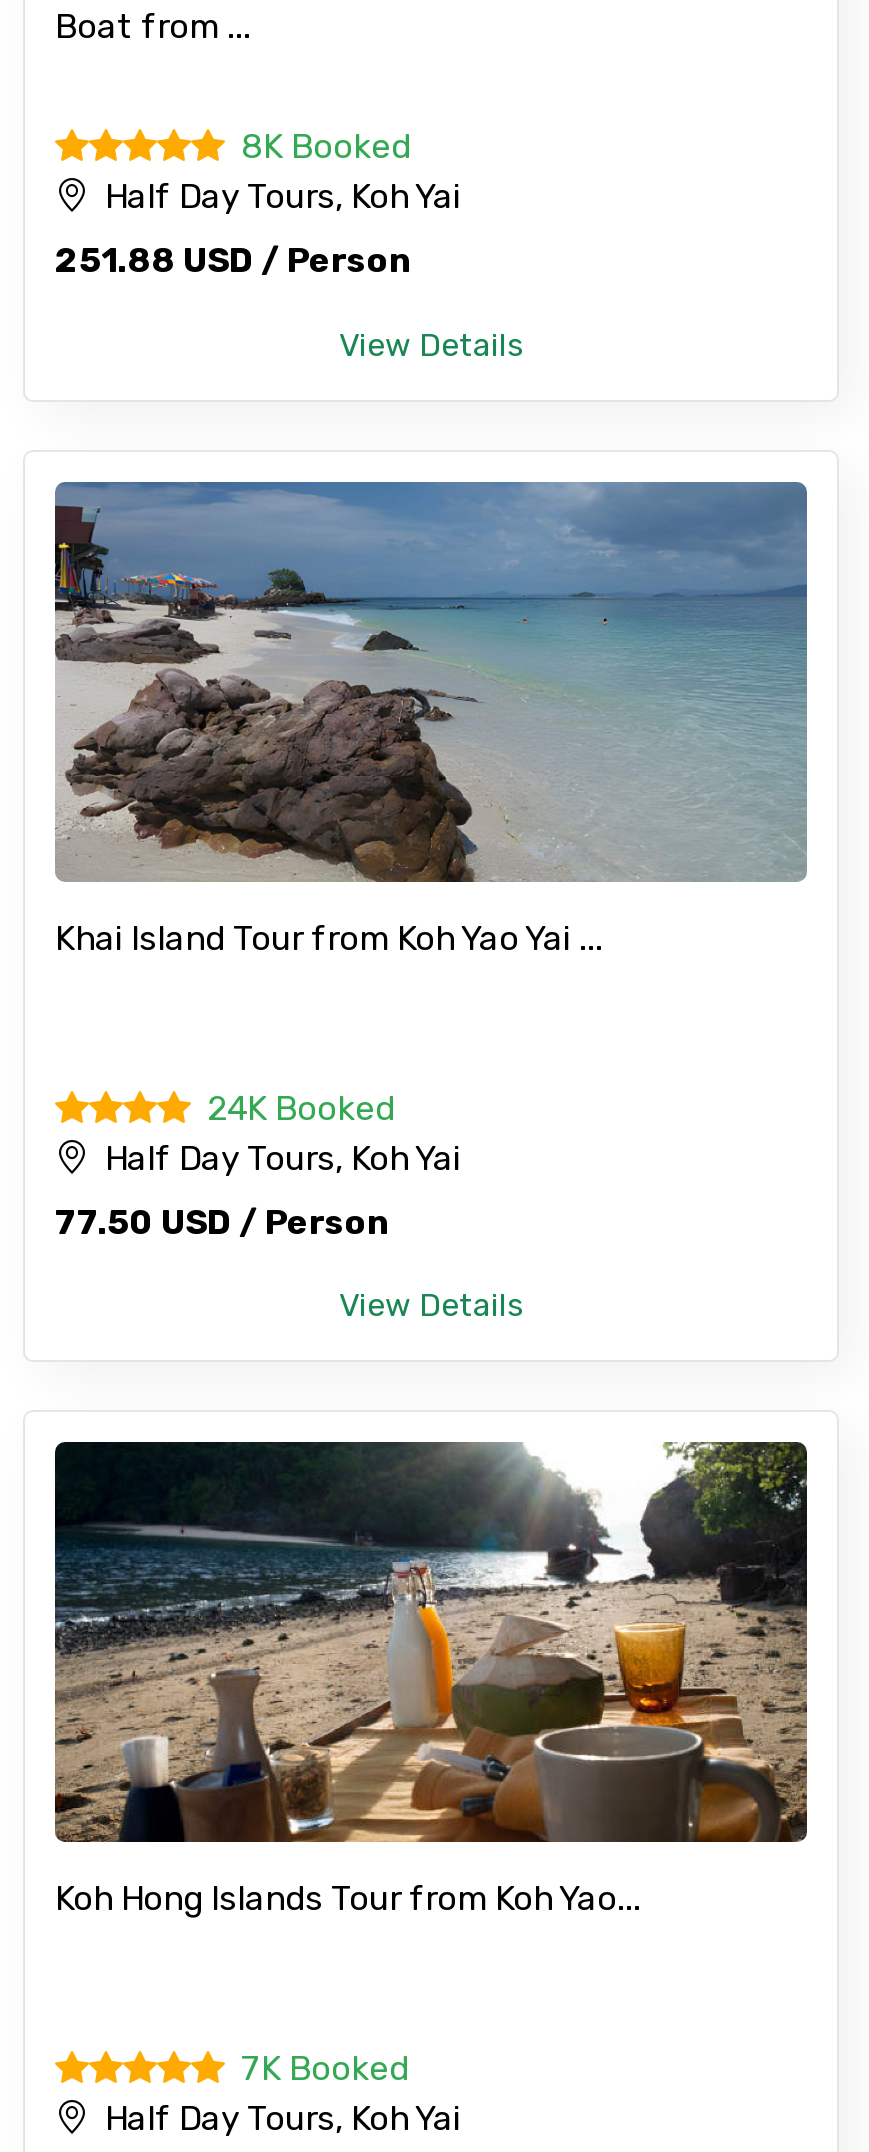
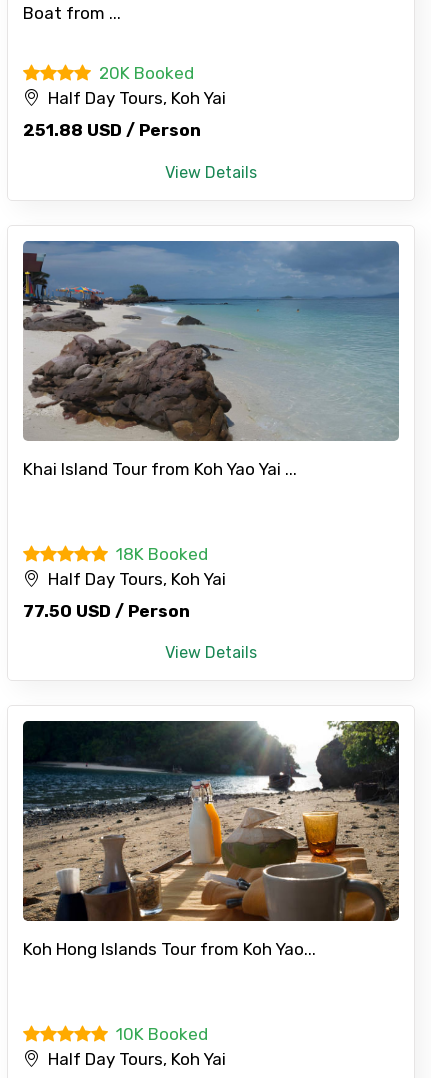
- 8K Booked
+ 20K Booked

- 24K Booked
+ 18K Booked

- 7K Booked
+ 10K Booked
